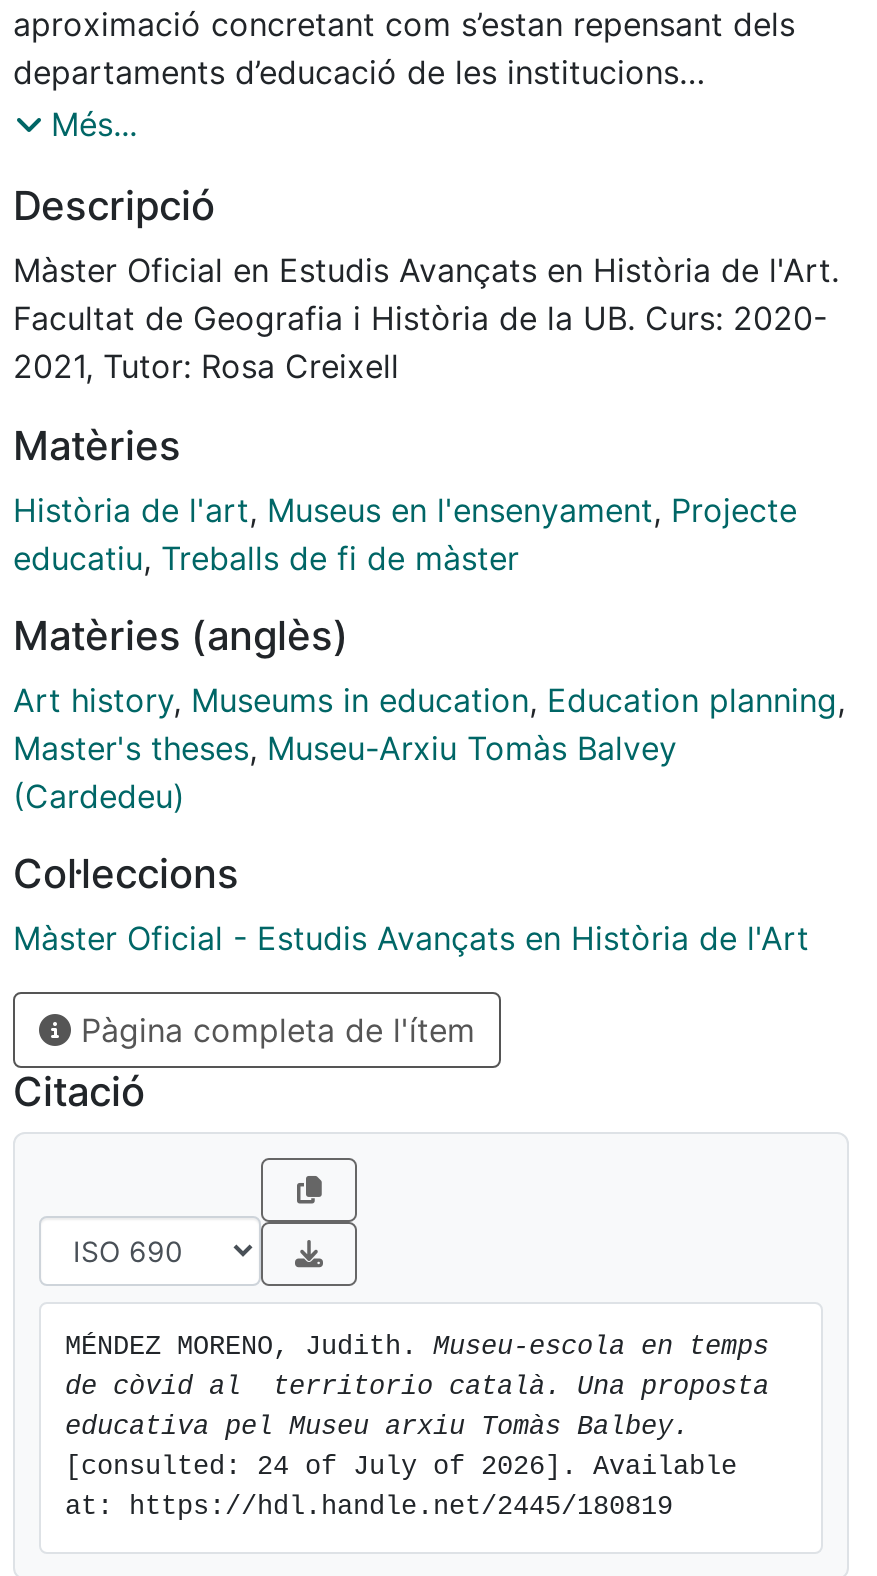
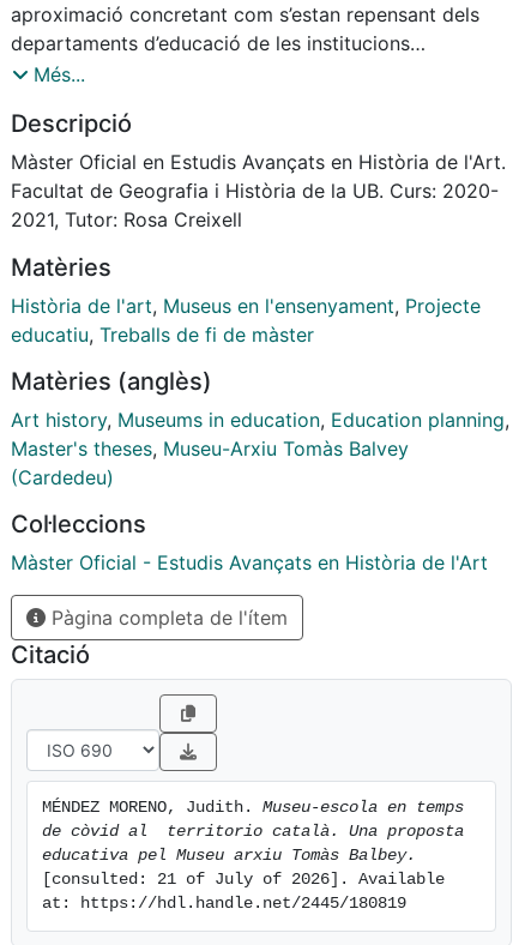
- [consulted: 24 of July of 2026]. Available
+ [consulted: 21 of July of 2026]. Available
